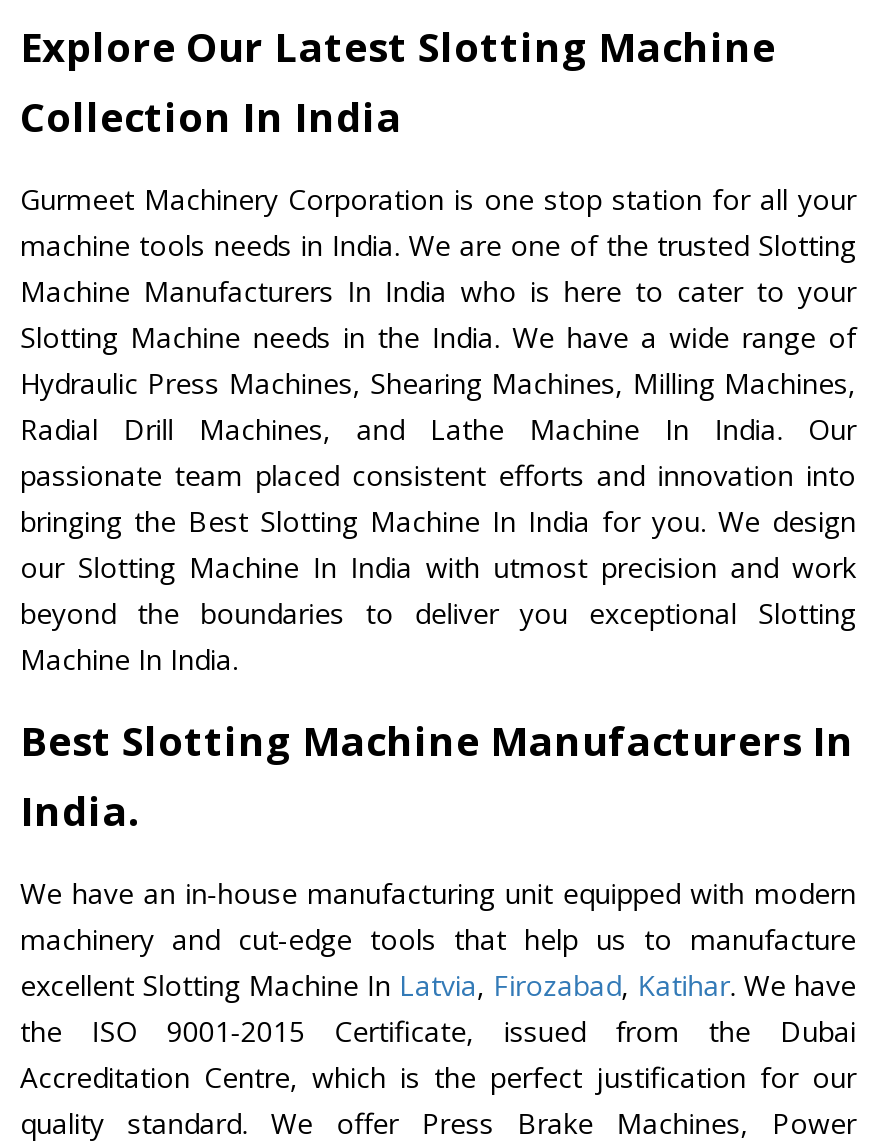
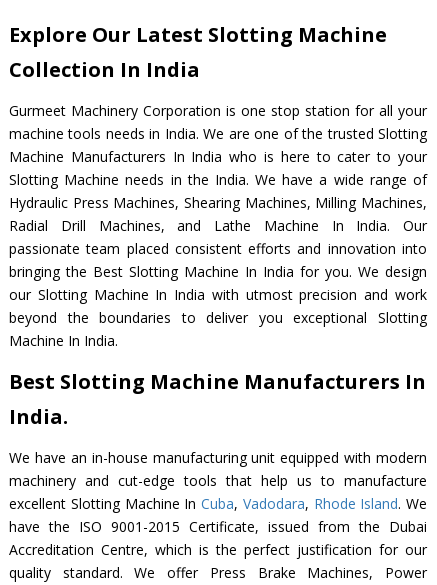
- excellent Slotting Machine In Latvia, Firozabad, Katihar. We have
- the ISO 9001-2015 Certificate, issued from the Dubai
+ excellent Slotting Machine In Cuba, Vadodara, Rhode Island. We
+ have the ISO 9001-2015 Certificate, issued from the Dubai
